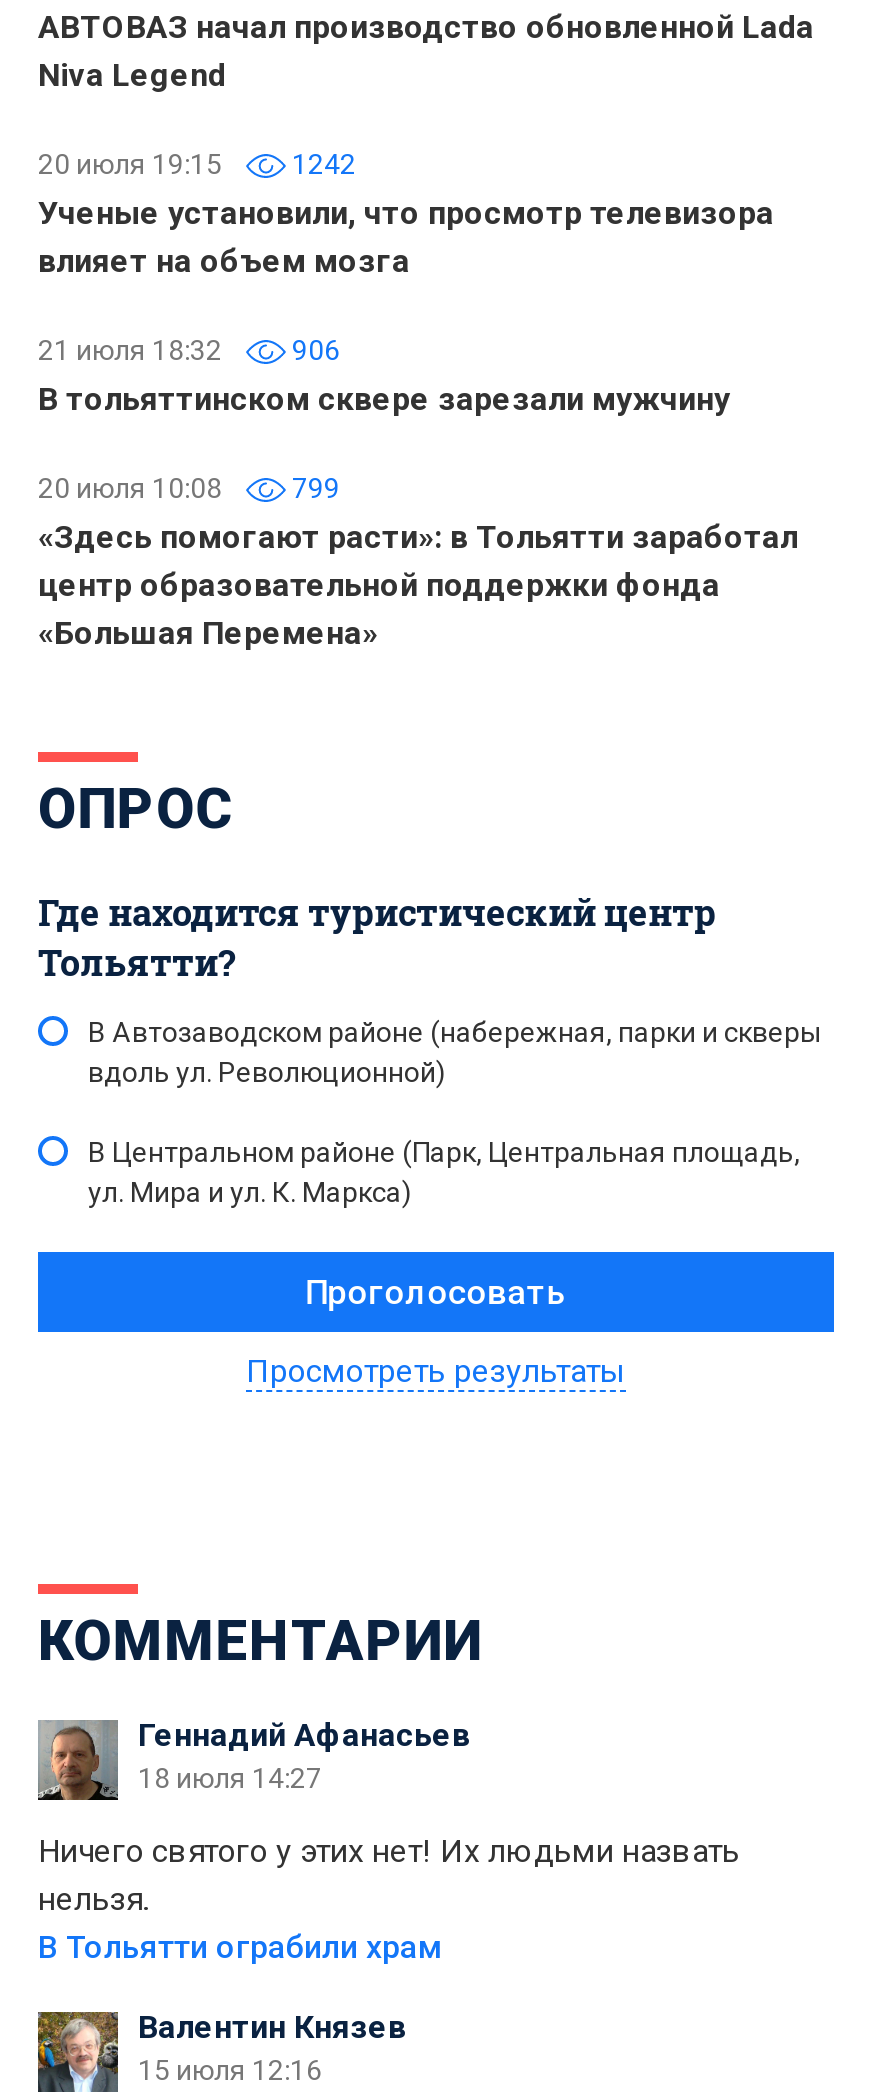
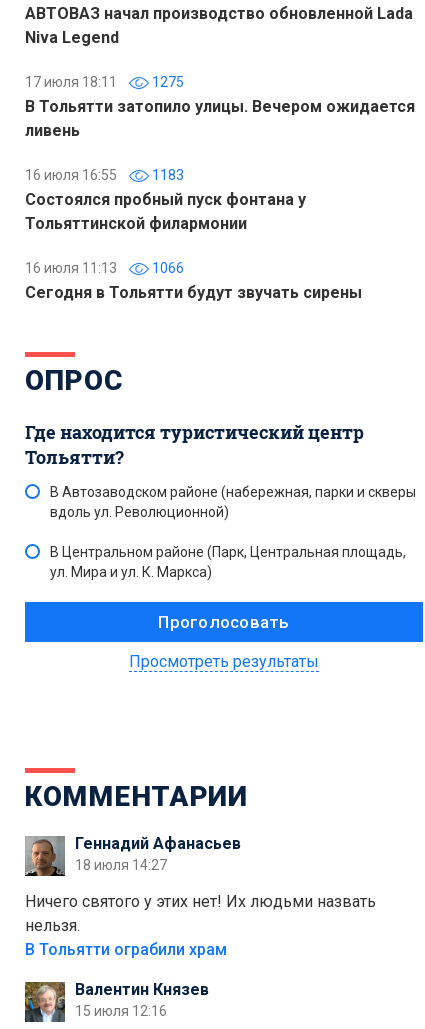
- 20 июля 19:15
- 1242
- Ученые установили, что просмотр телевизора
- влияет на объем мозга
+ 17 июля 18:11
+ 1275
+ В Тольятти затопило улицы. Вечером ожидается
+ ливень

- 21 июля 18:32
- 906
- В тольяттинском сквере зарезали мужчину
+ 16 июля 16:55
+ 1183
+ Состоялся пробный пуск фонтана у
+ Тольяттинской филармонии

- 20 июля 10:08
- 799
- «Здесь помогают расти»: в Тольятти заработал
- центр образовательной поддержки фонда
- «Большая Перемена»
+ 16 июля 11:13
+ 1066
+ Сегодня в Тольятти будут звучать сирены
